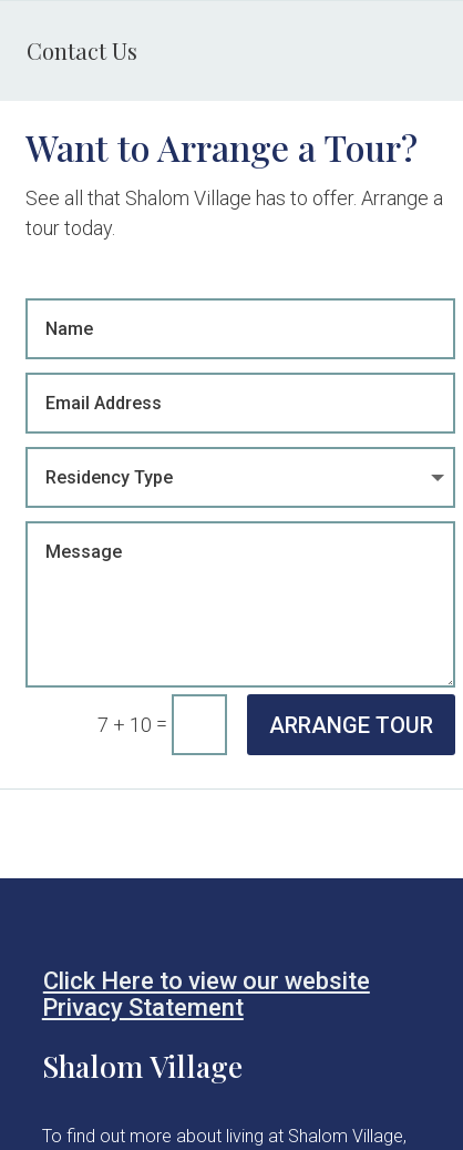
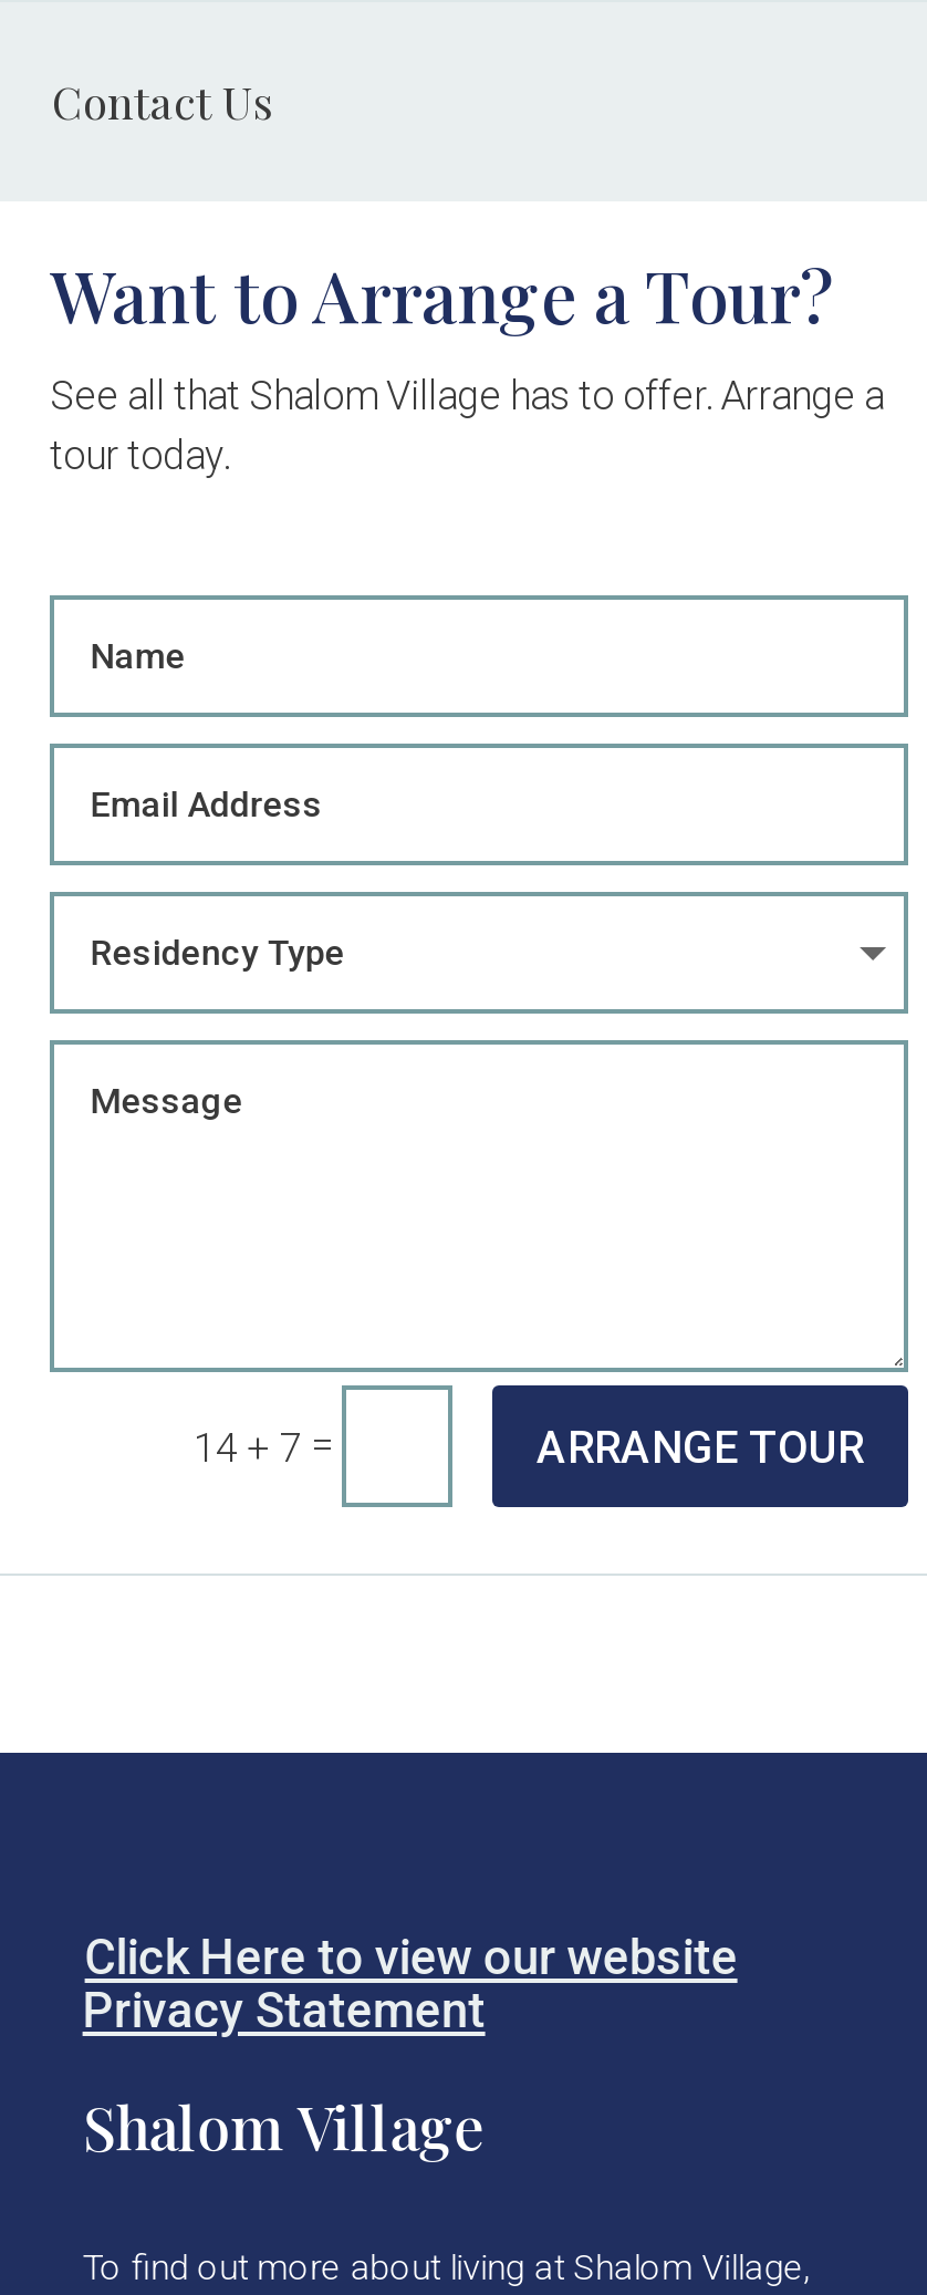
- 7 + 10 =
+ 14 + 7 =
